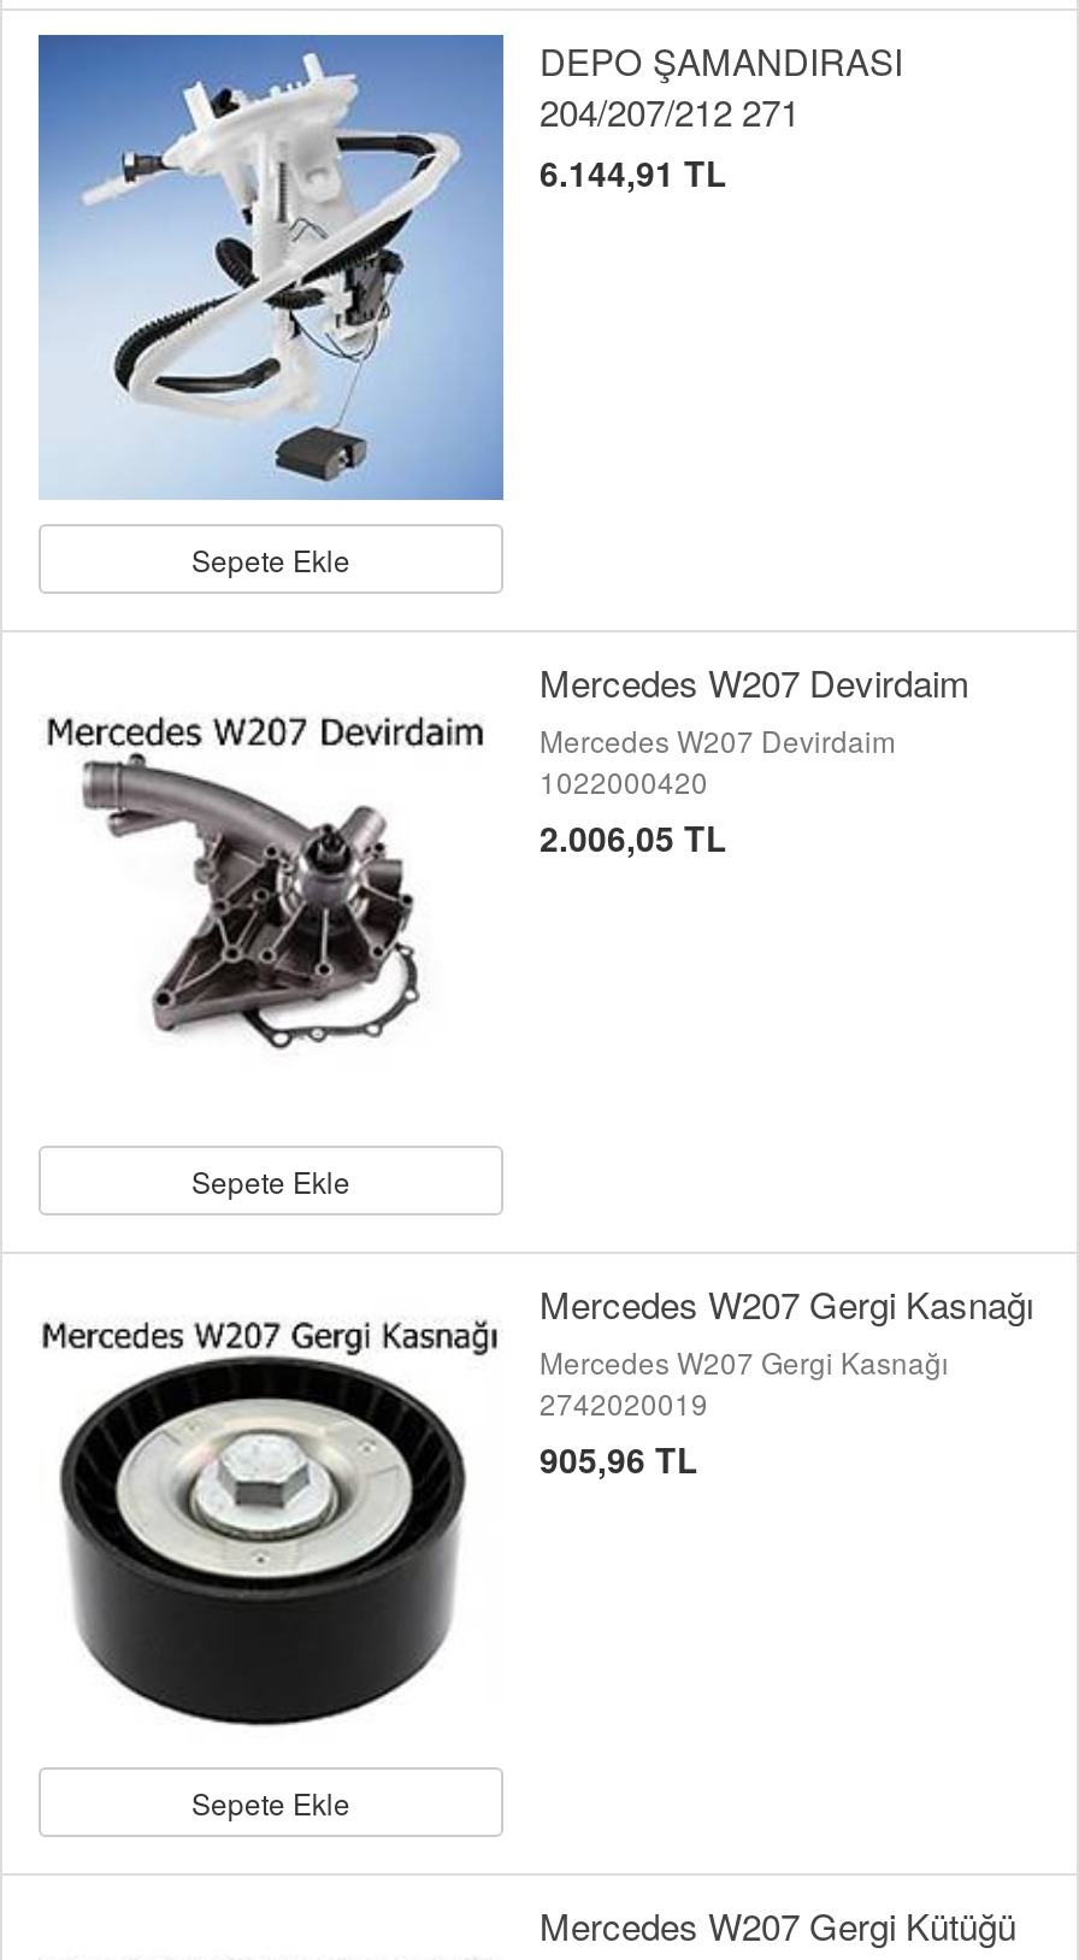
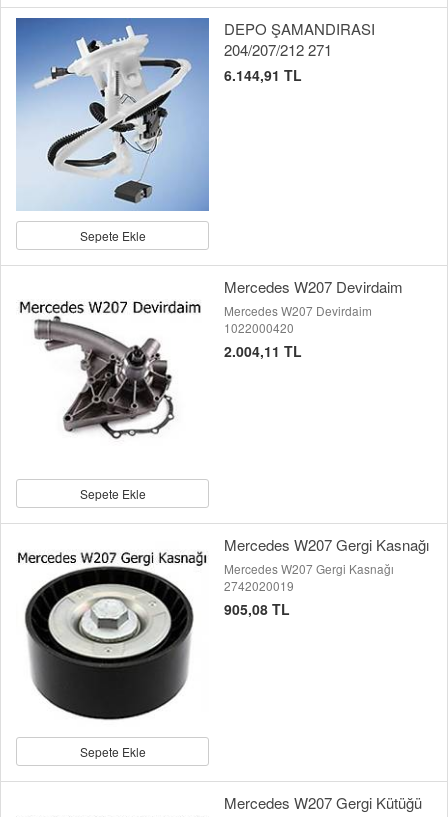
- 2.006,05 TL
+ 2.004,11 TL

- 905,96 TL
+ 905,08 TL
